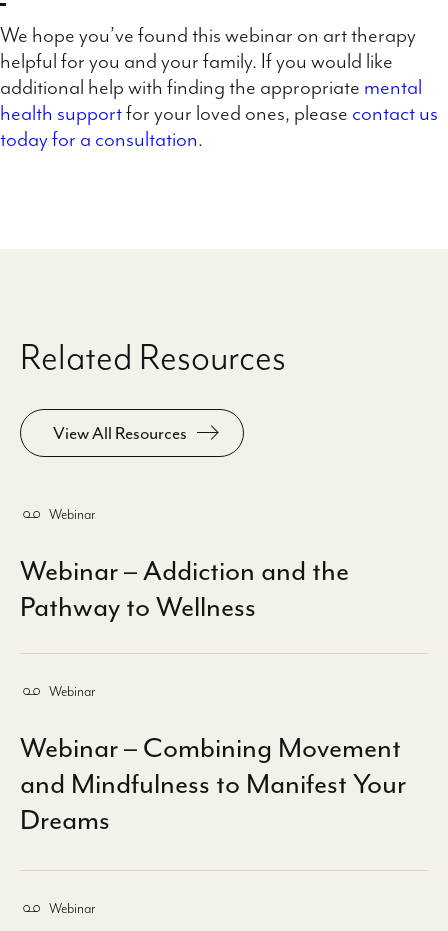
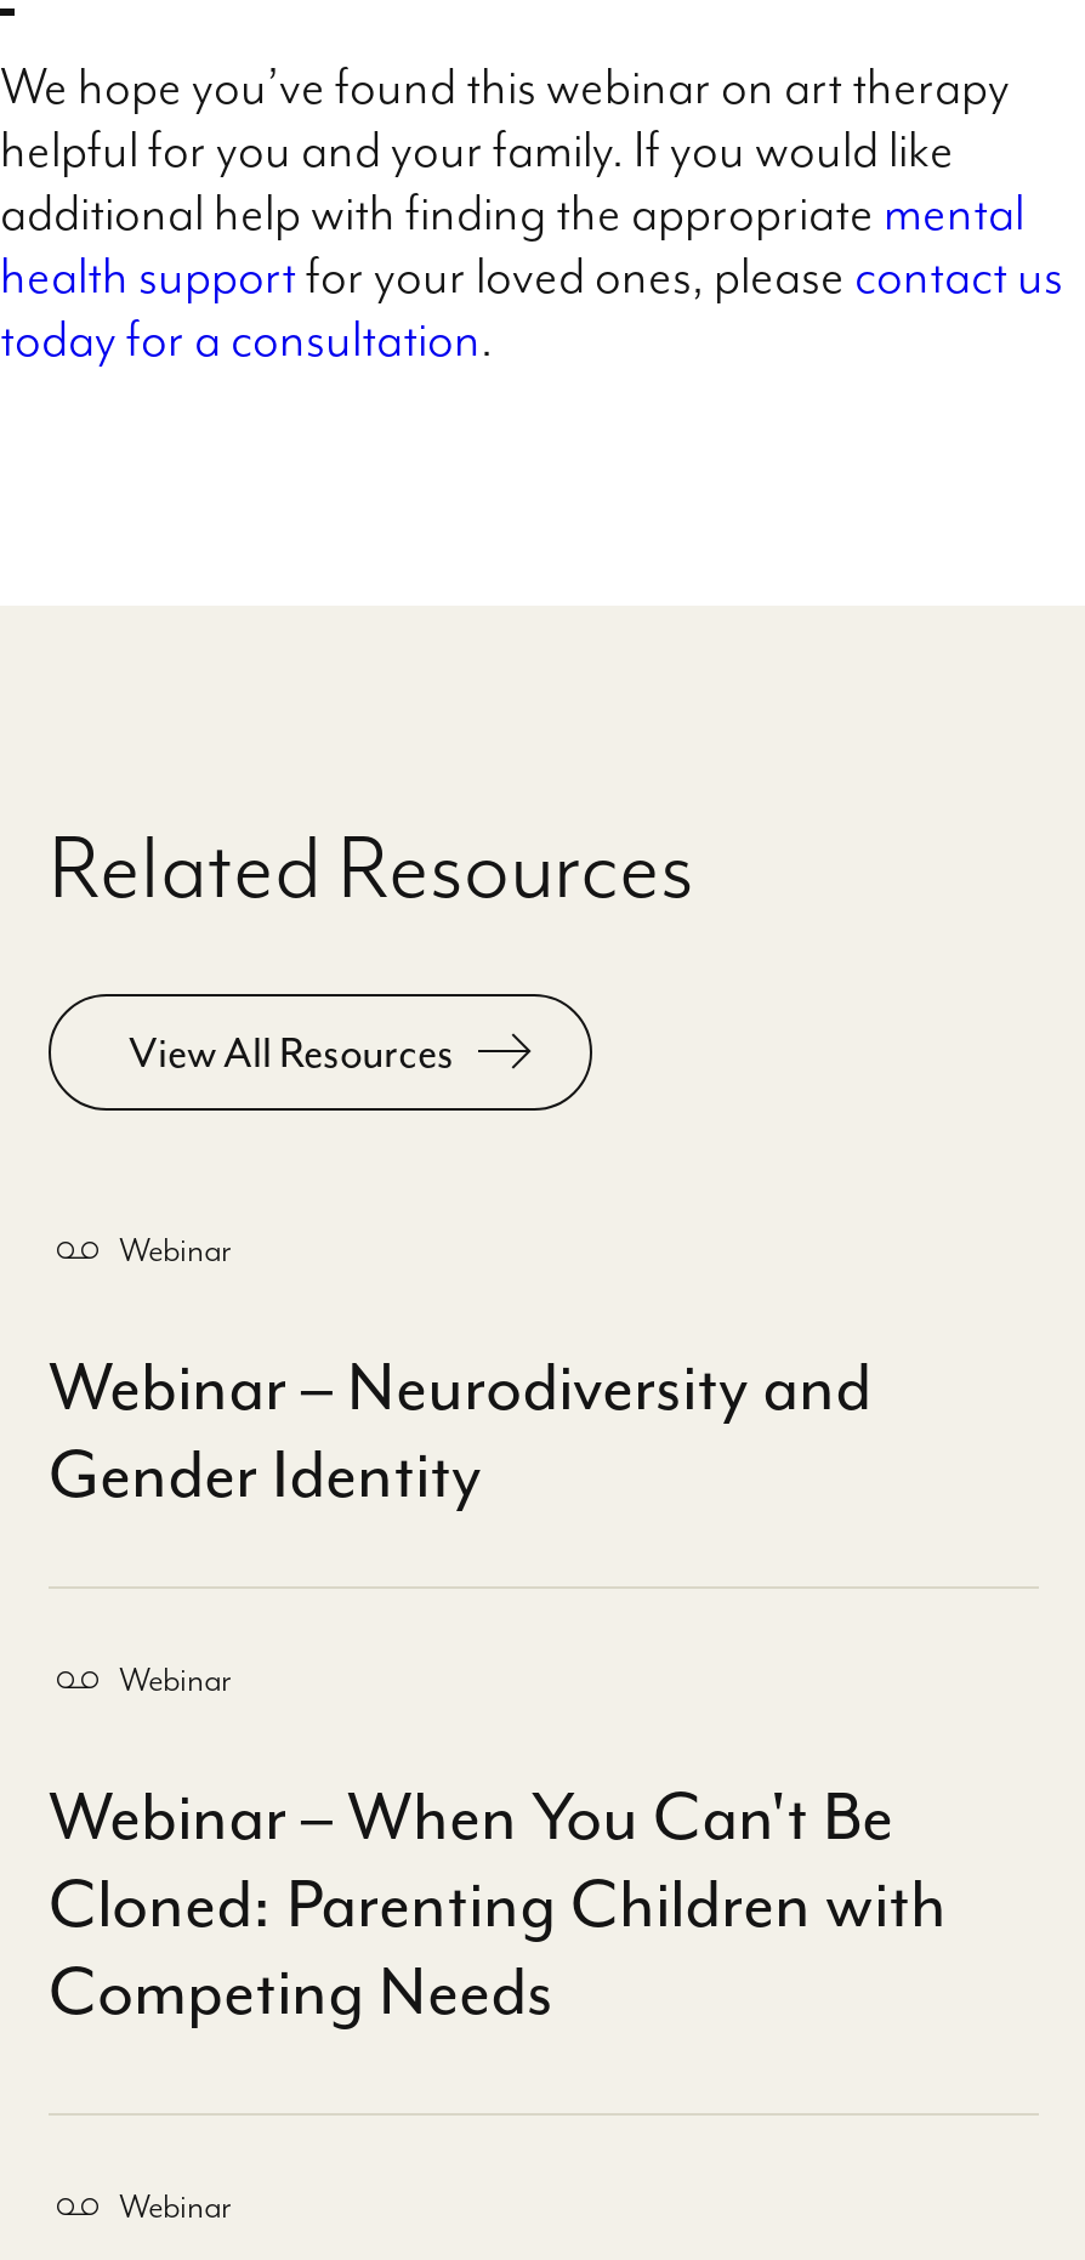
- Webinar – Addiction and the
- Pathway to Wellness
+ Webinar – Neurodiversity and
+ Gender Identity

- Webinar – Combining Movement
- and Mindfulness to Manifest Your
- Dreams
+ Webinar – When You Can't Be
+ Cloned: Parenting Children with
+ Competing Needs
